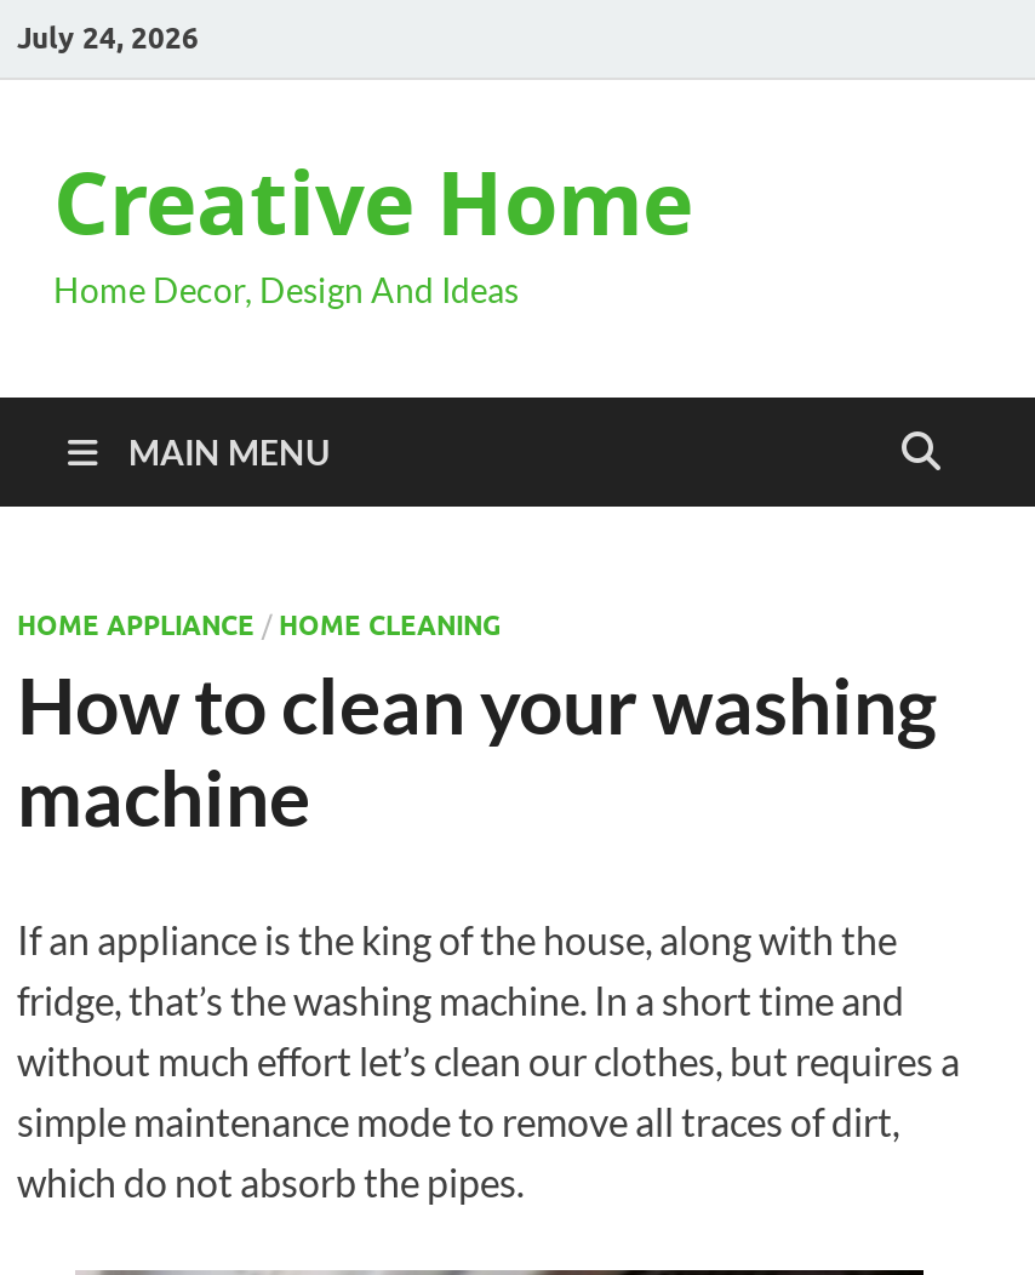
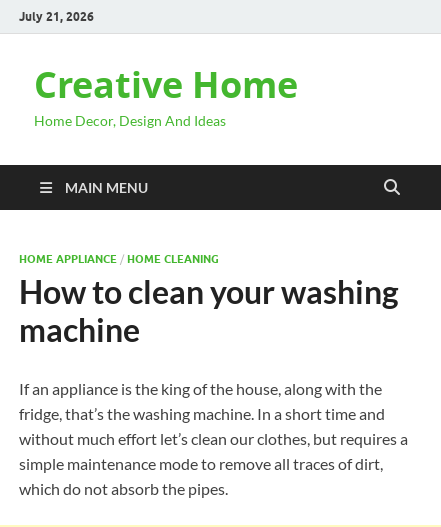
- July 24, 2026
+ July 21, 2026
